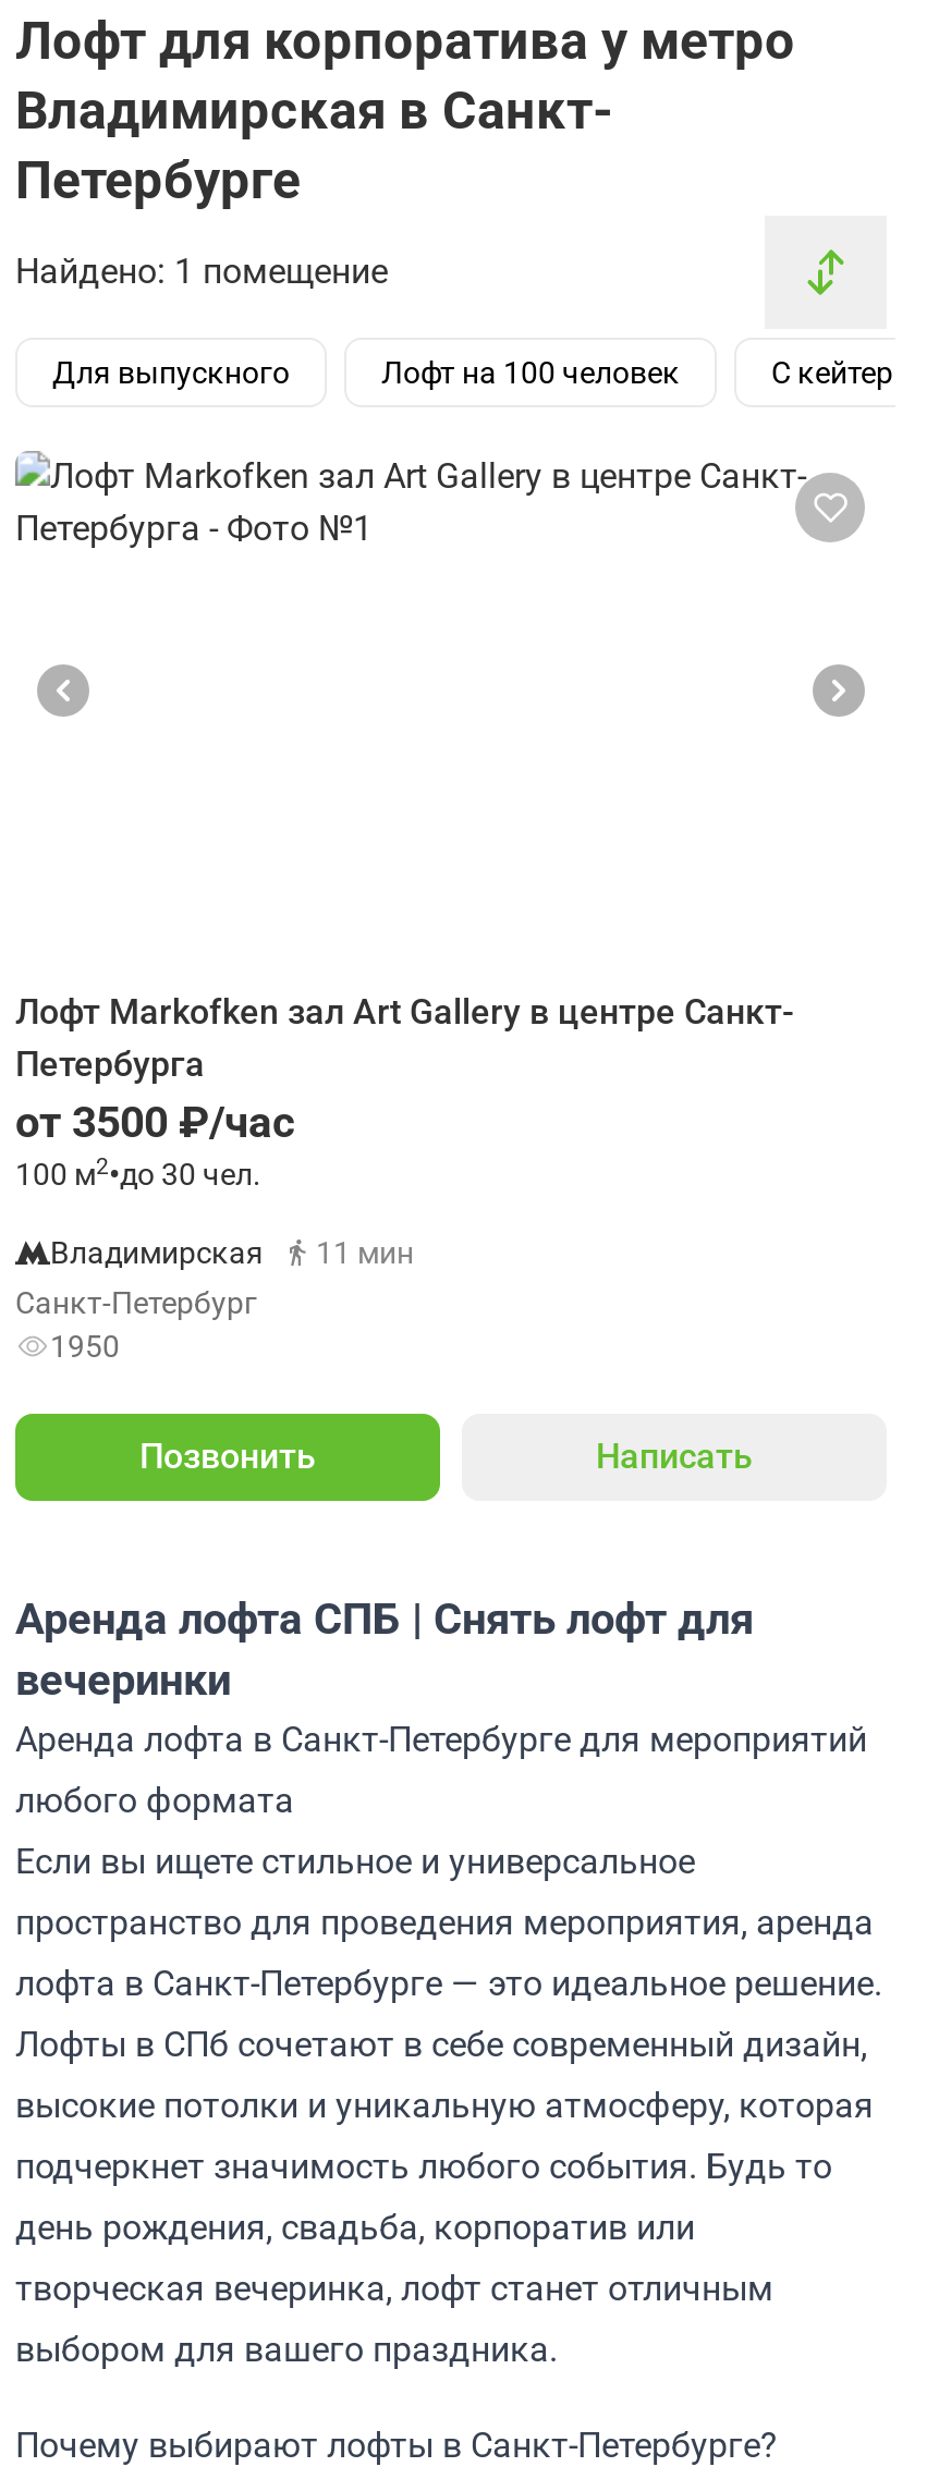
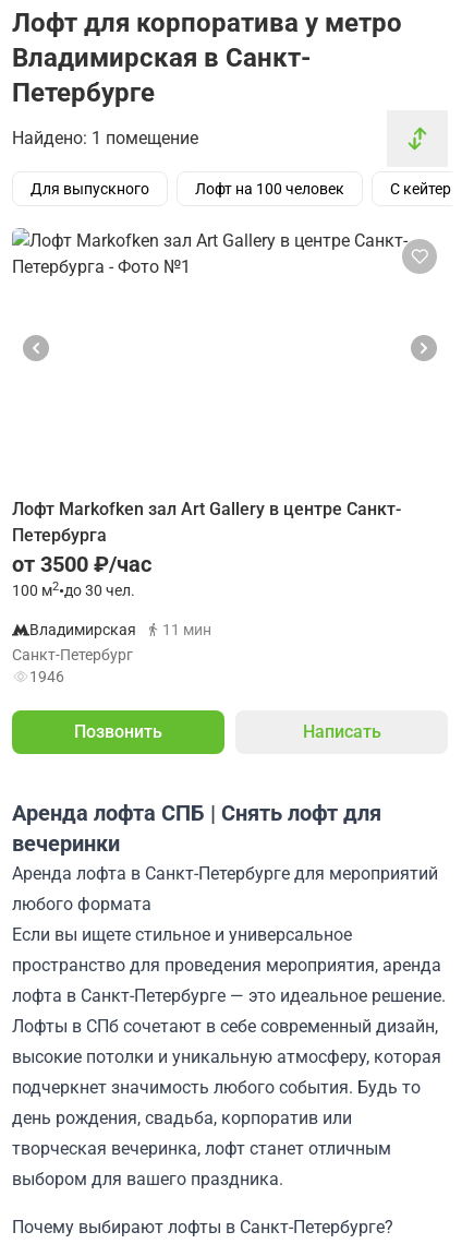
- 1950
+ 1946
